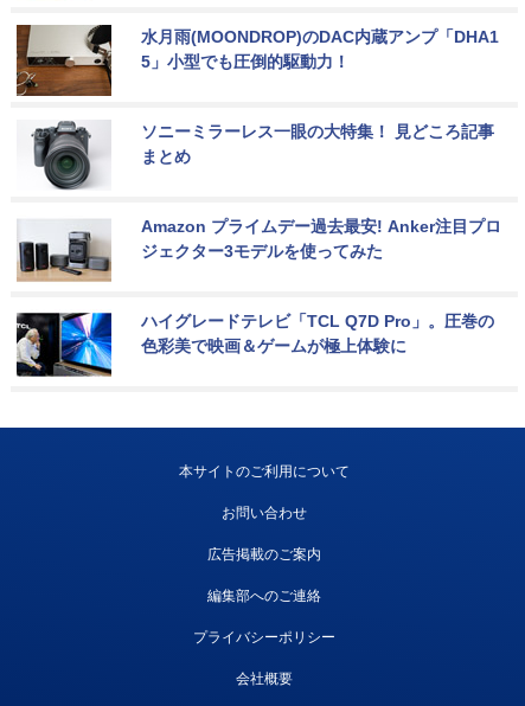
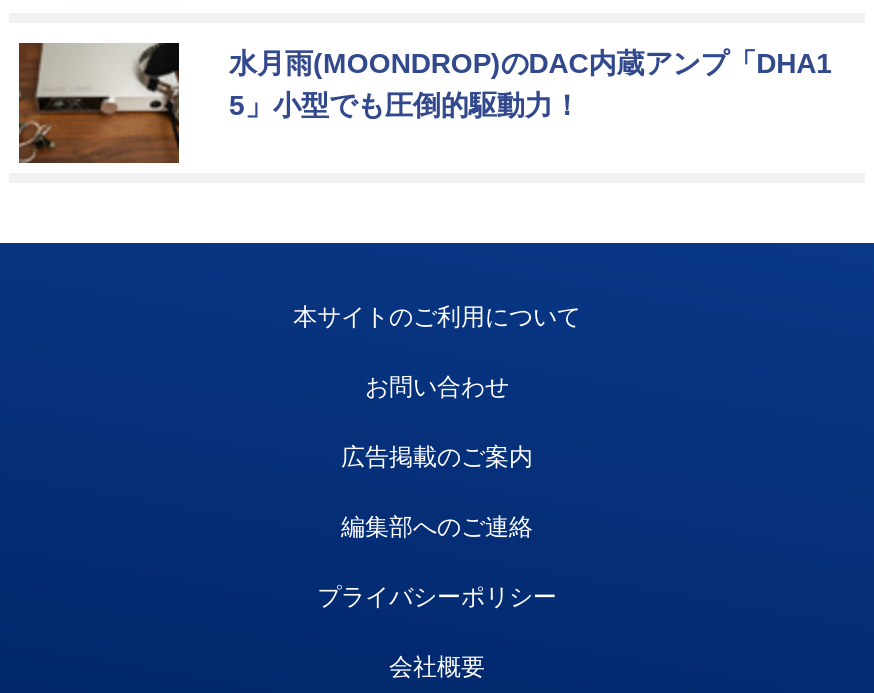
- [image]
- ソニーミラーレス一眼の大特集！ 見どころ記事
- まとめ

- [image]
- Amazon プライムデー過去最安! Anker注目プロ
- ジェクター3モデルを使ってみた

- [image]
- ハイグレードテレビ「TCL Q7D Pro」。圧巻の
- 色彩美で映画＆ゲームが極上体験に
